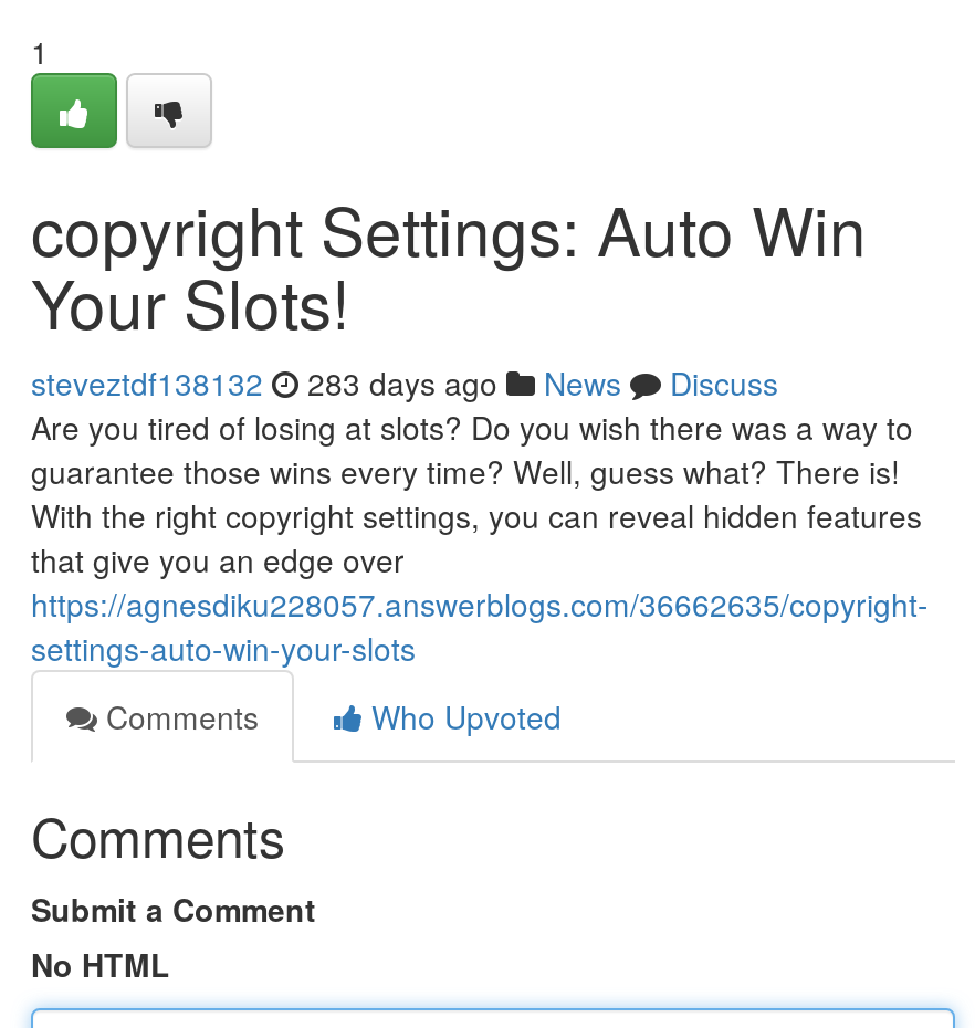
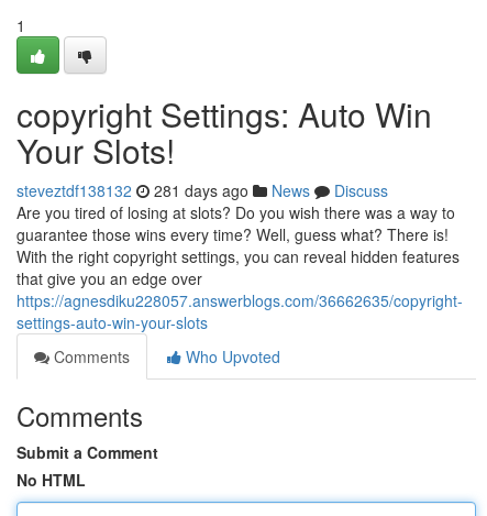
- steveztdf138132 283 days ago News Discuss
+ steveztdf138132 281 days ago News Discuss
